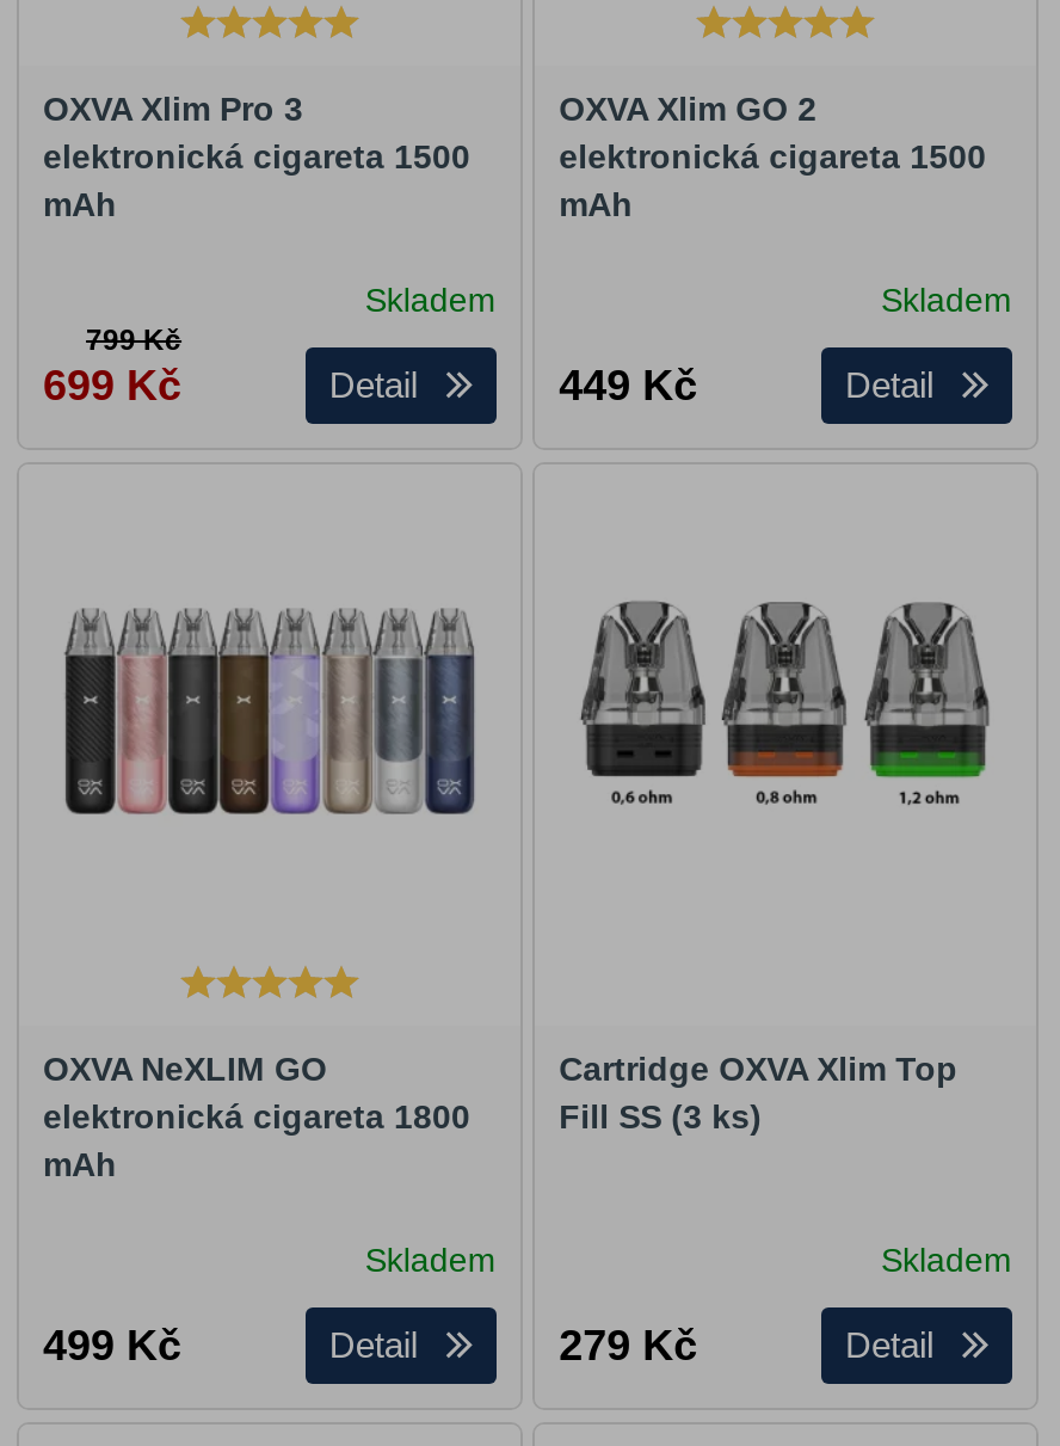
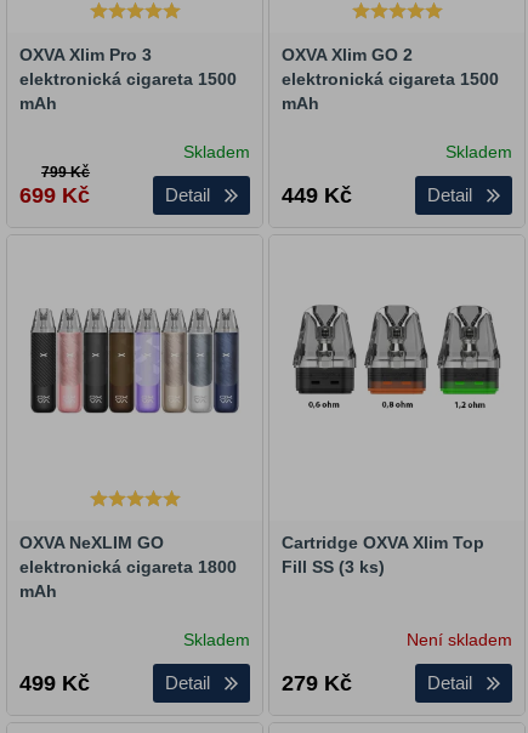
- Skladem
+ Není skladem
